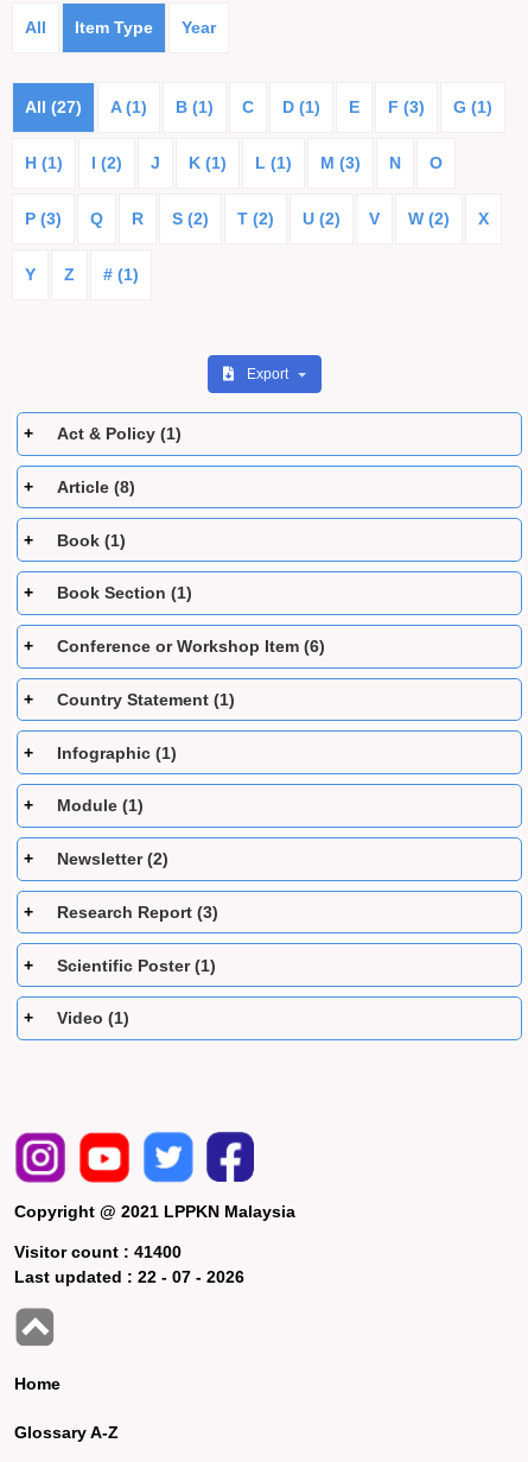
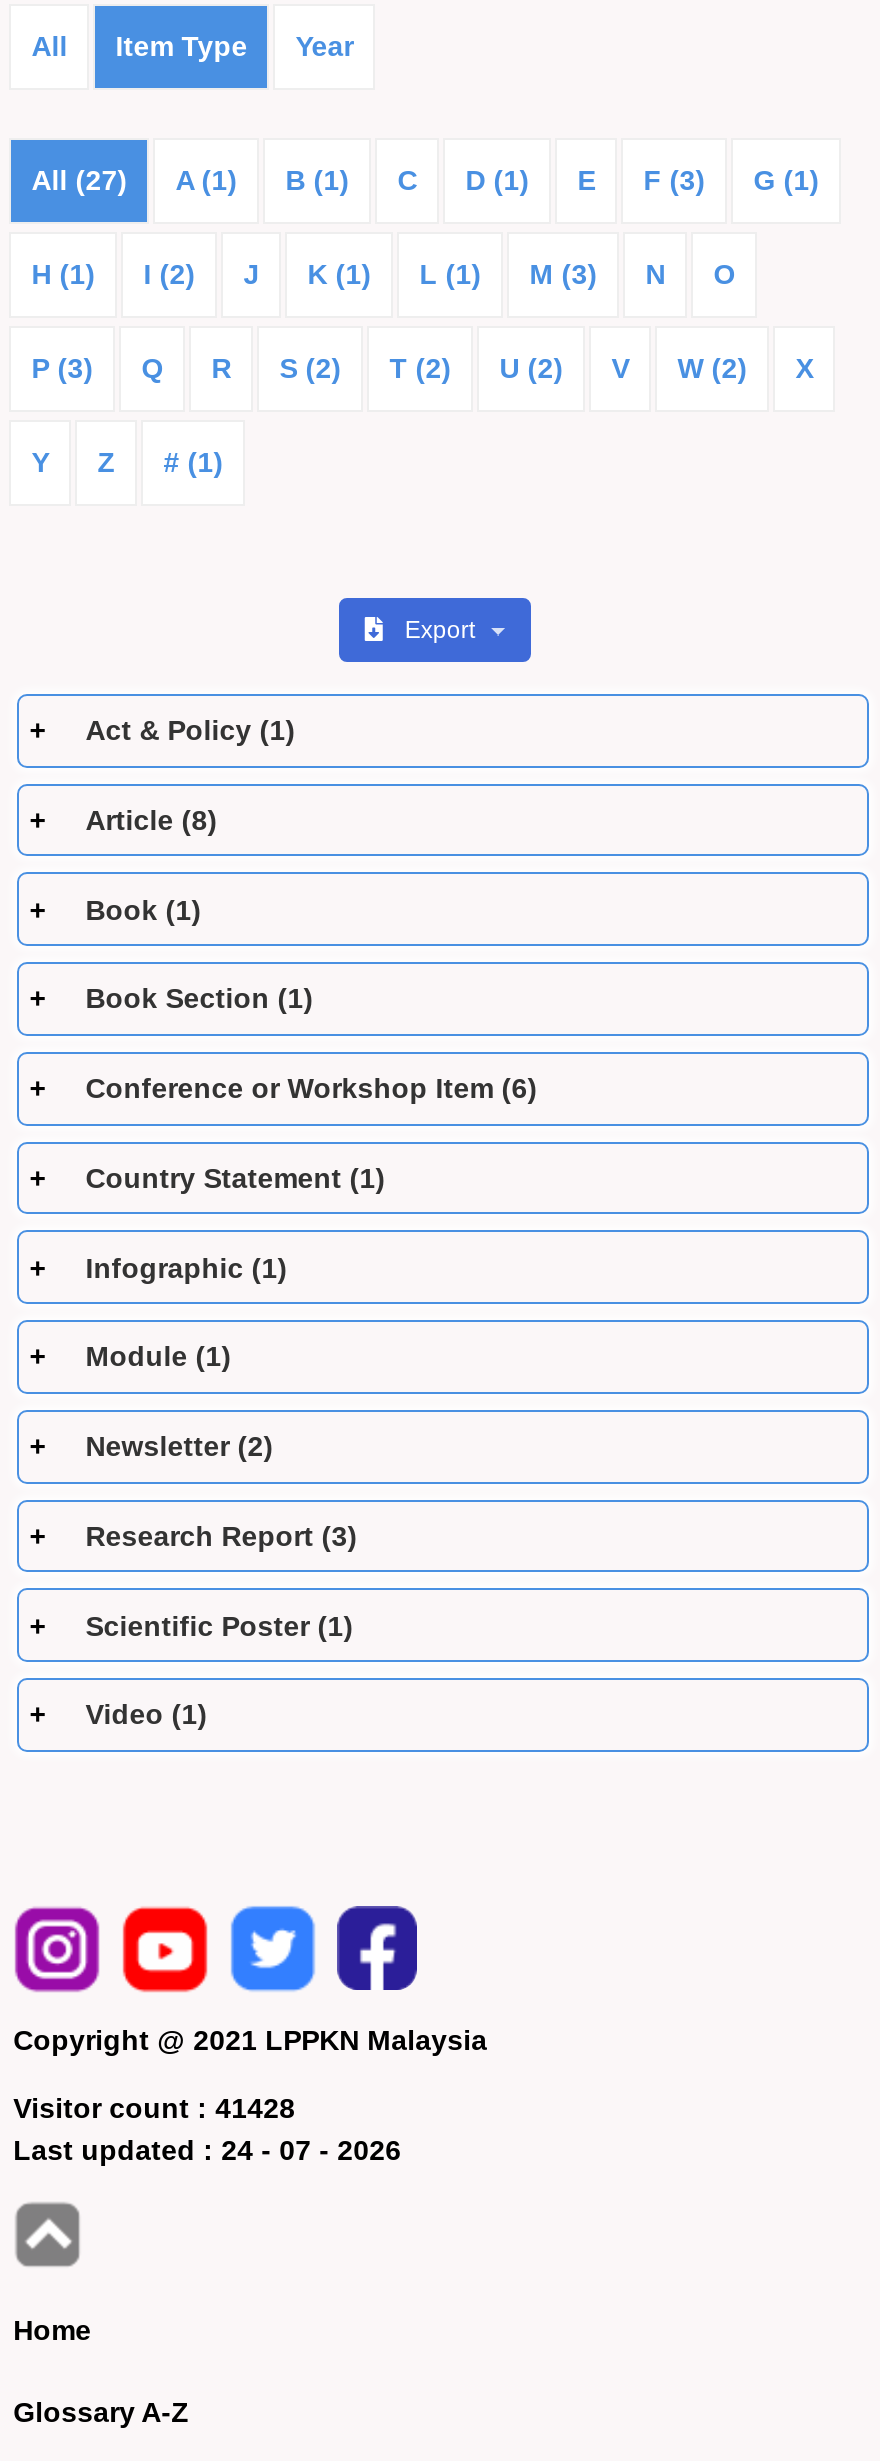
- Visitor count : 41400
+ Visitor count : 41428

- Last updated : 22 - 07 - 2026
+ Last updated : 24 - 07 - 2026
